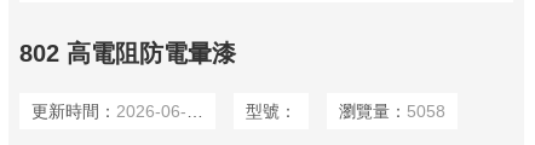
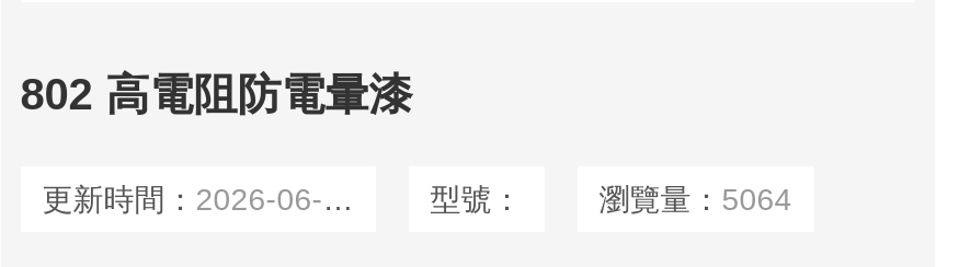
- 瀏覽量：5058
+ 瀏覽量：5064
